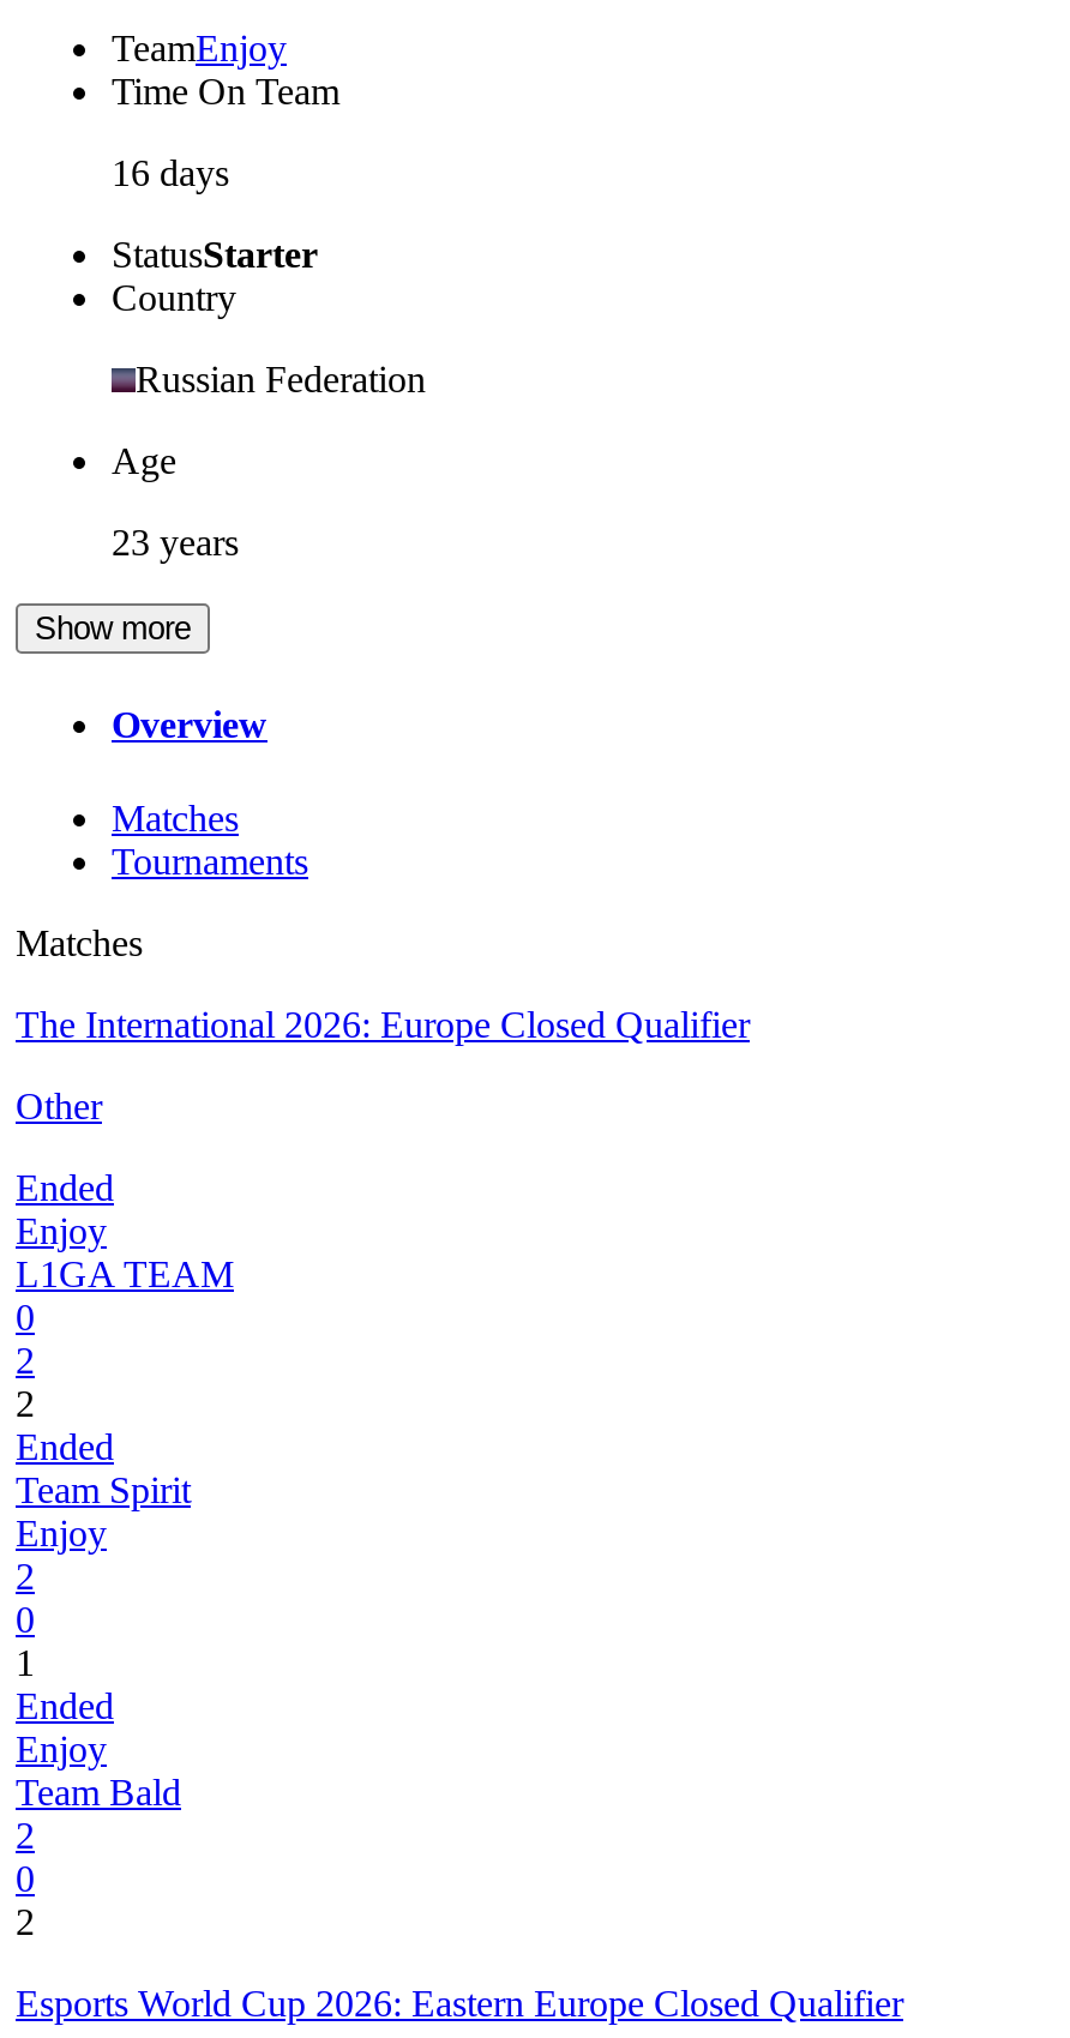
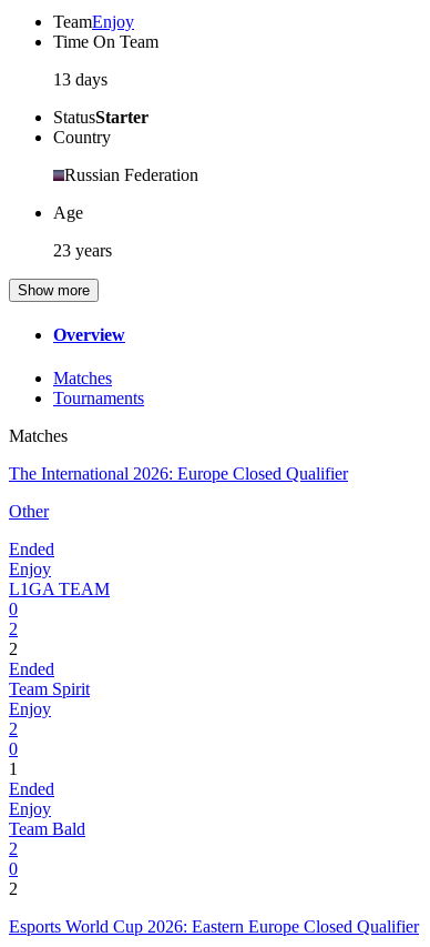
- 16 days
+ 13 days
